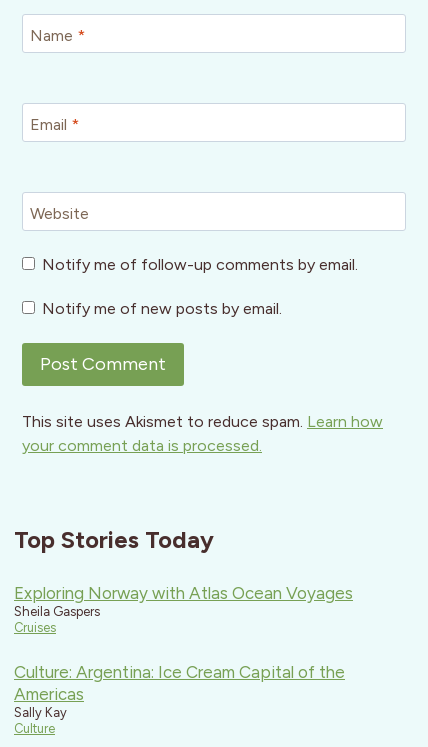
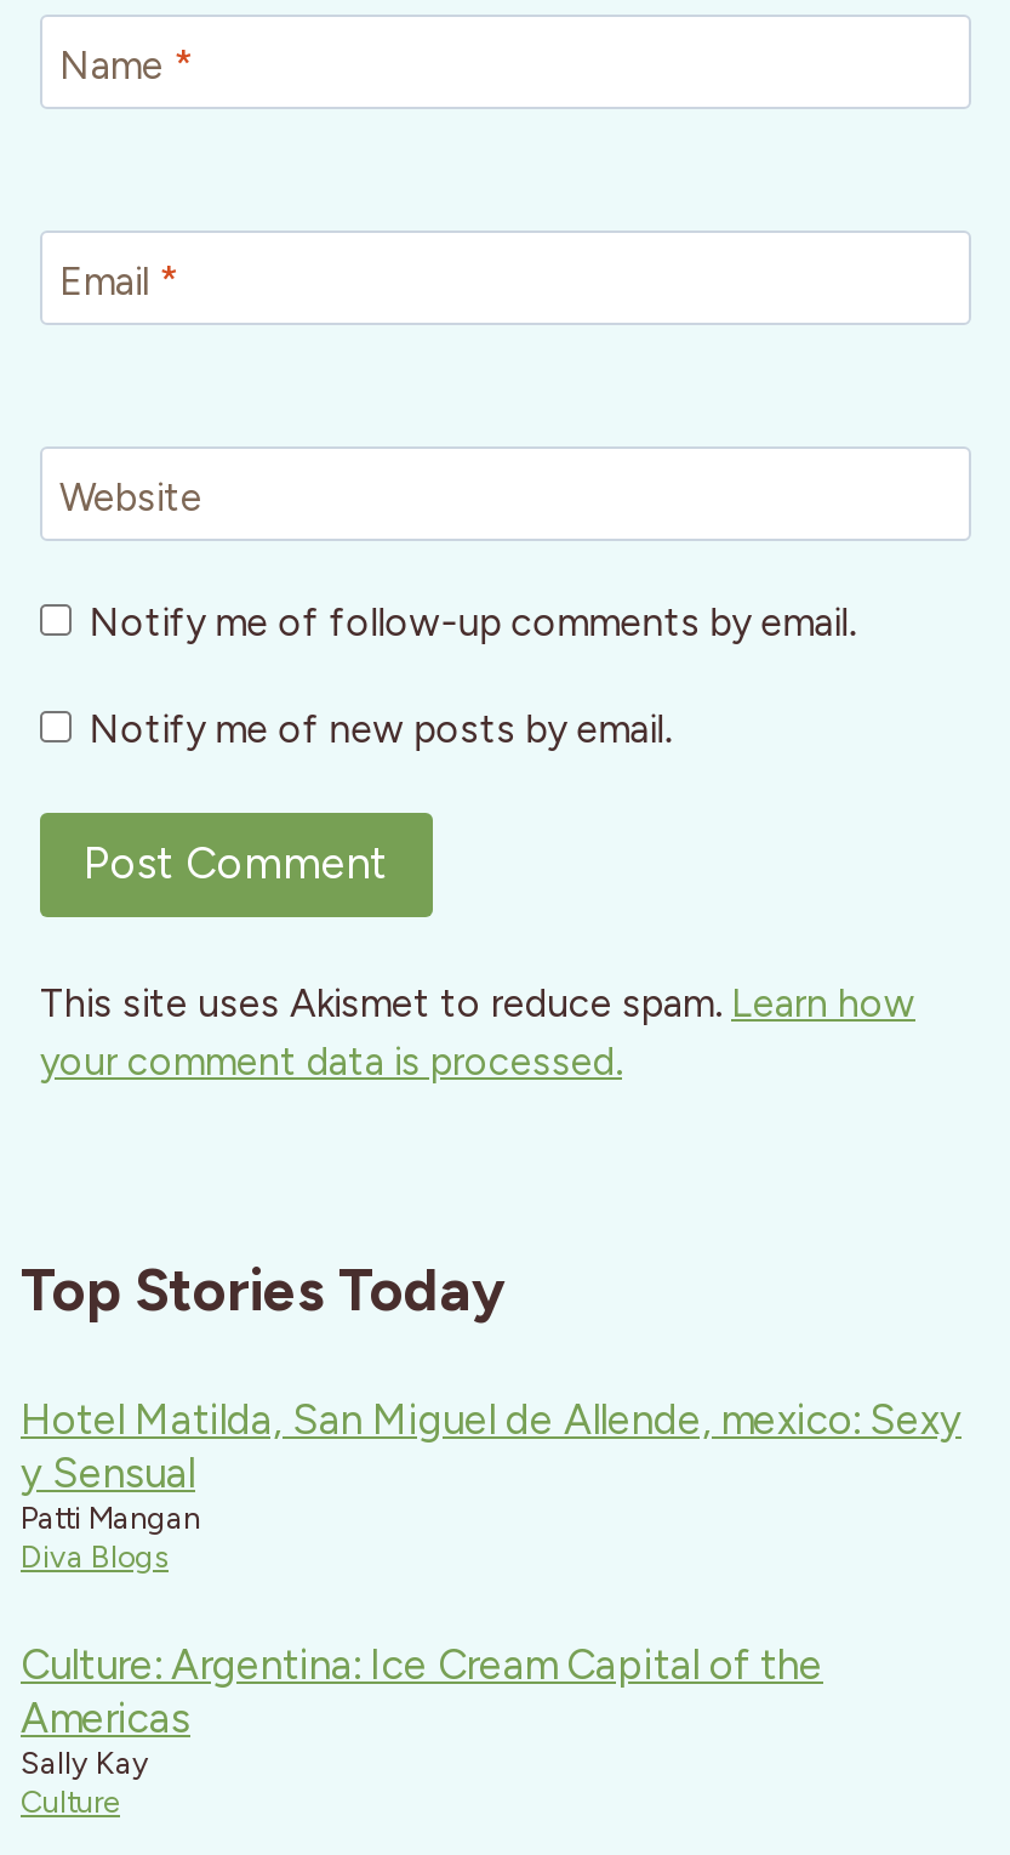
- Exploring Norway with Atlas Ocean Voyages
- Sheila Gaspers
- Cruises
+ Hotel Matilda, San Miguel de Allende, mexico: Sexy
+ y Sensual
+ Patti Mangan
+ Diva Blogs
